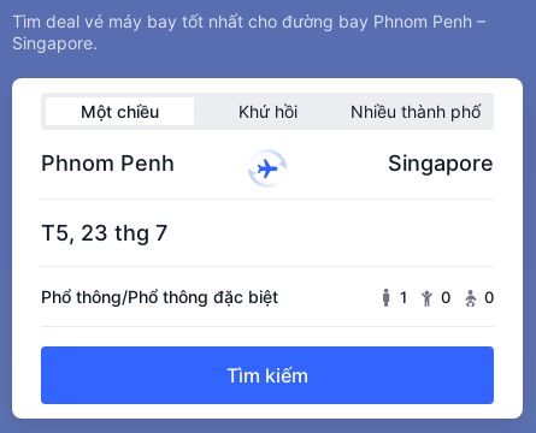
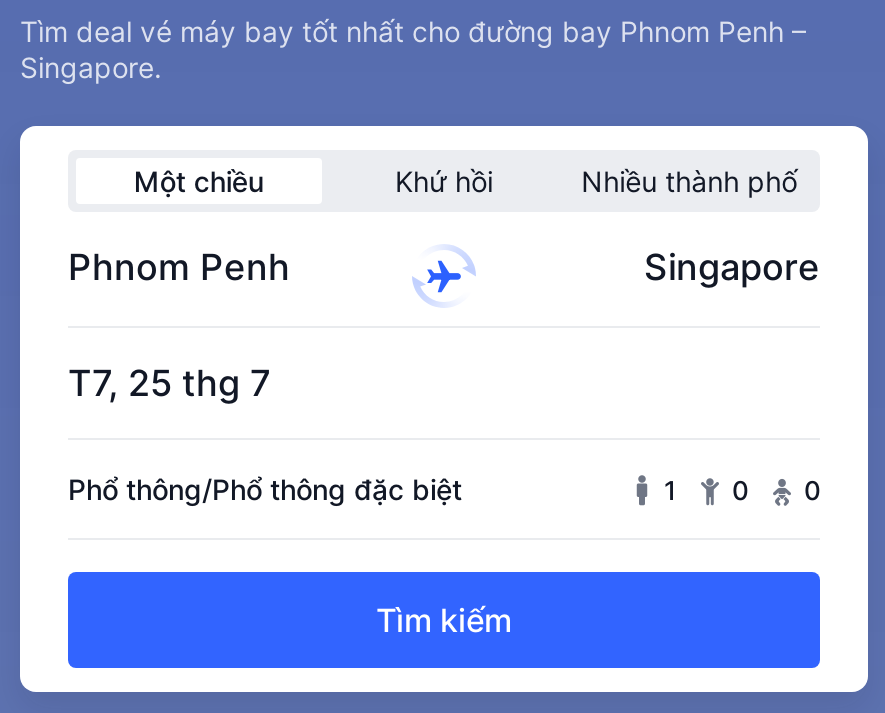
- T5, 23 thg 7
+ T7, 25 thg 7
